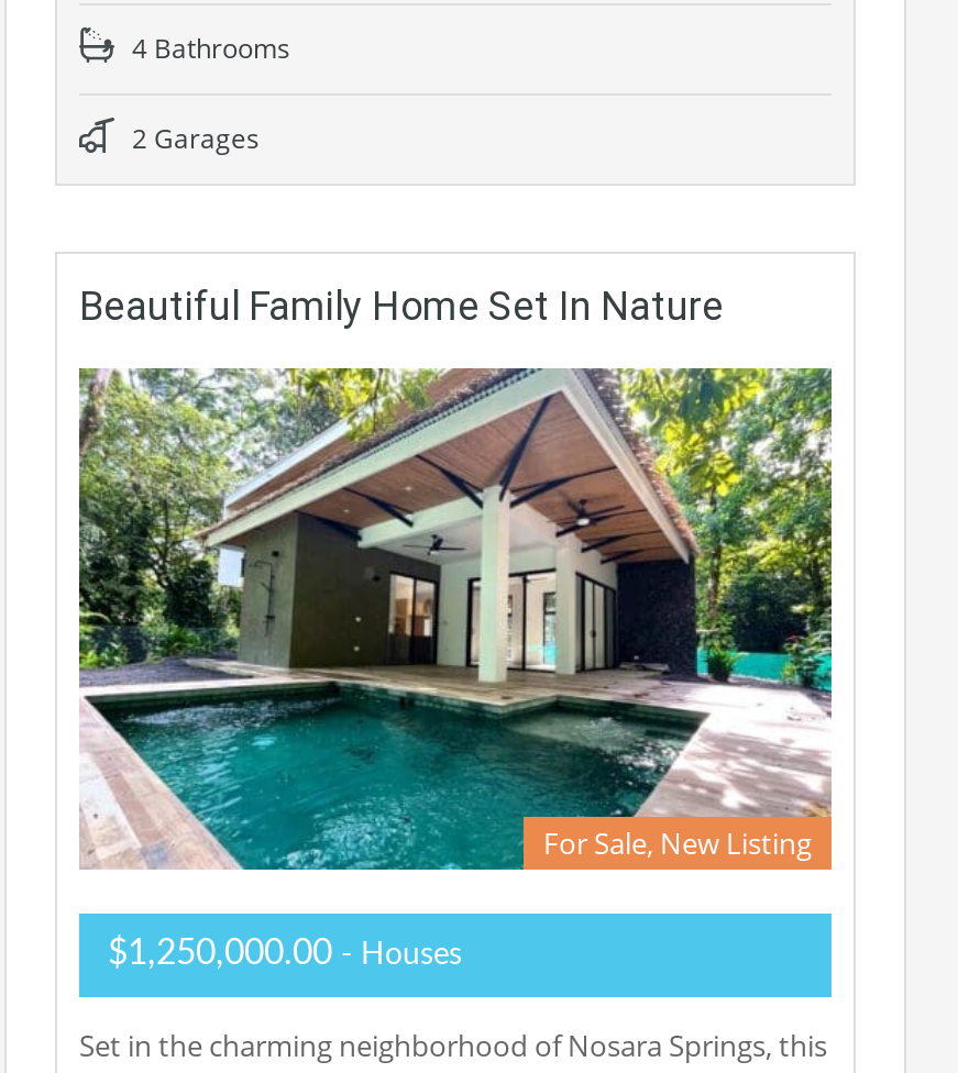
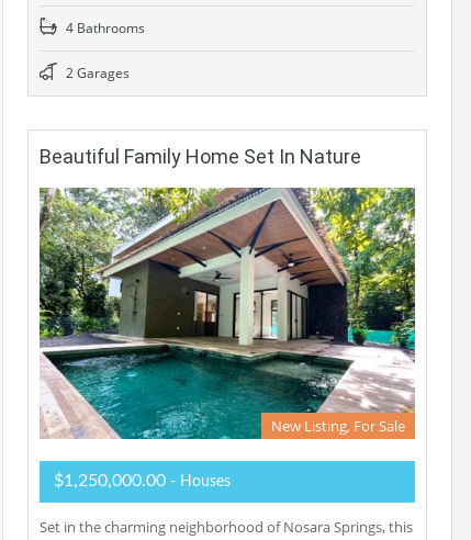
- For Sale, New Listing
+ New Listing, For Sale
